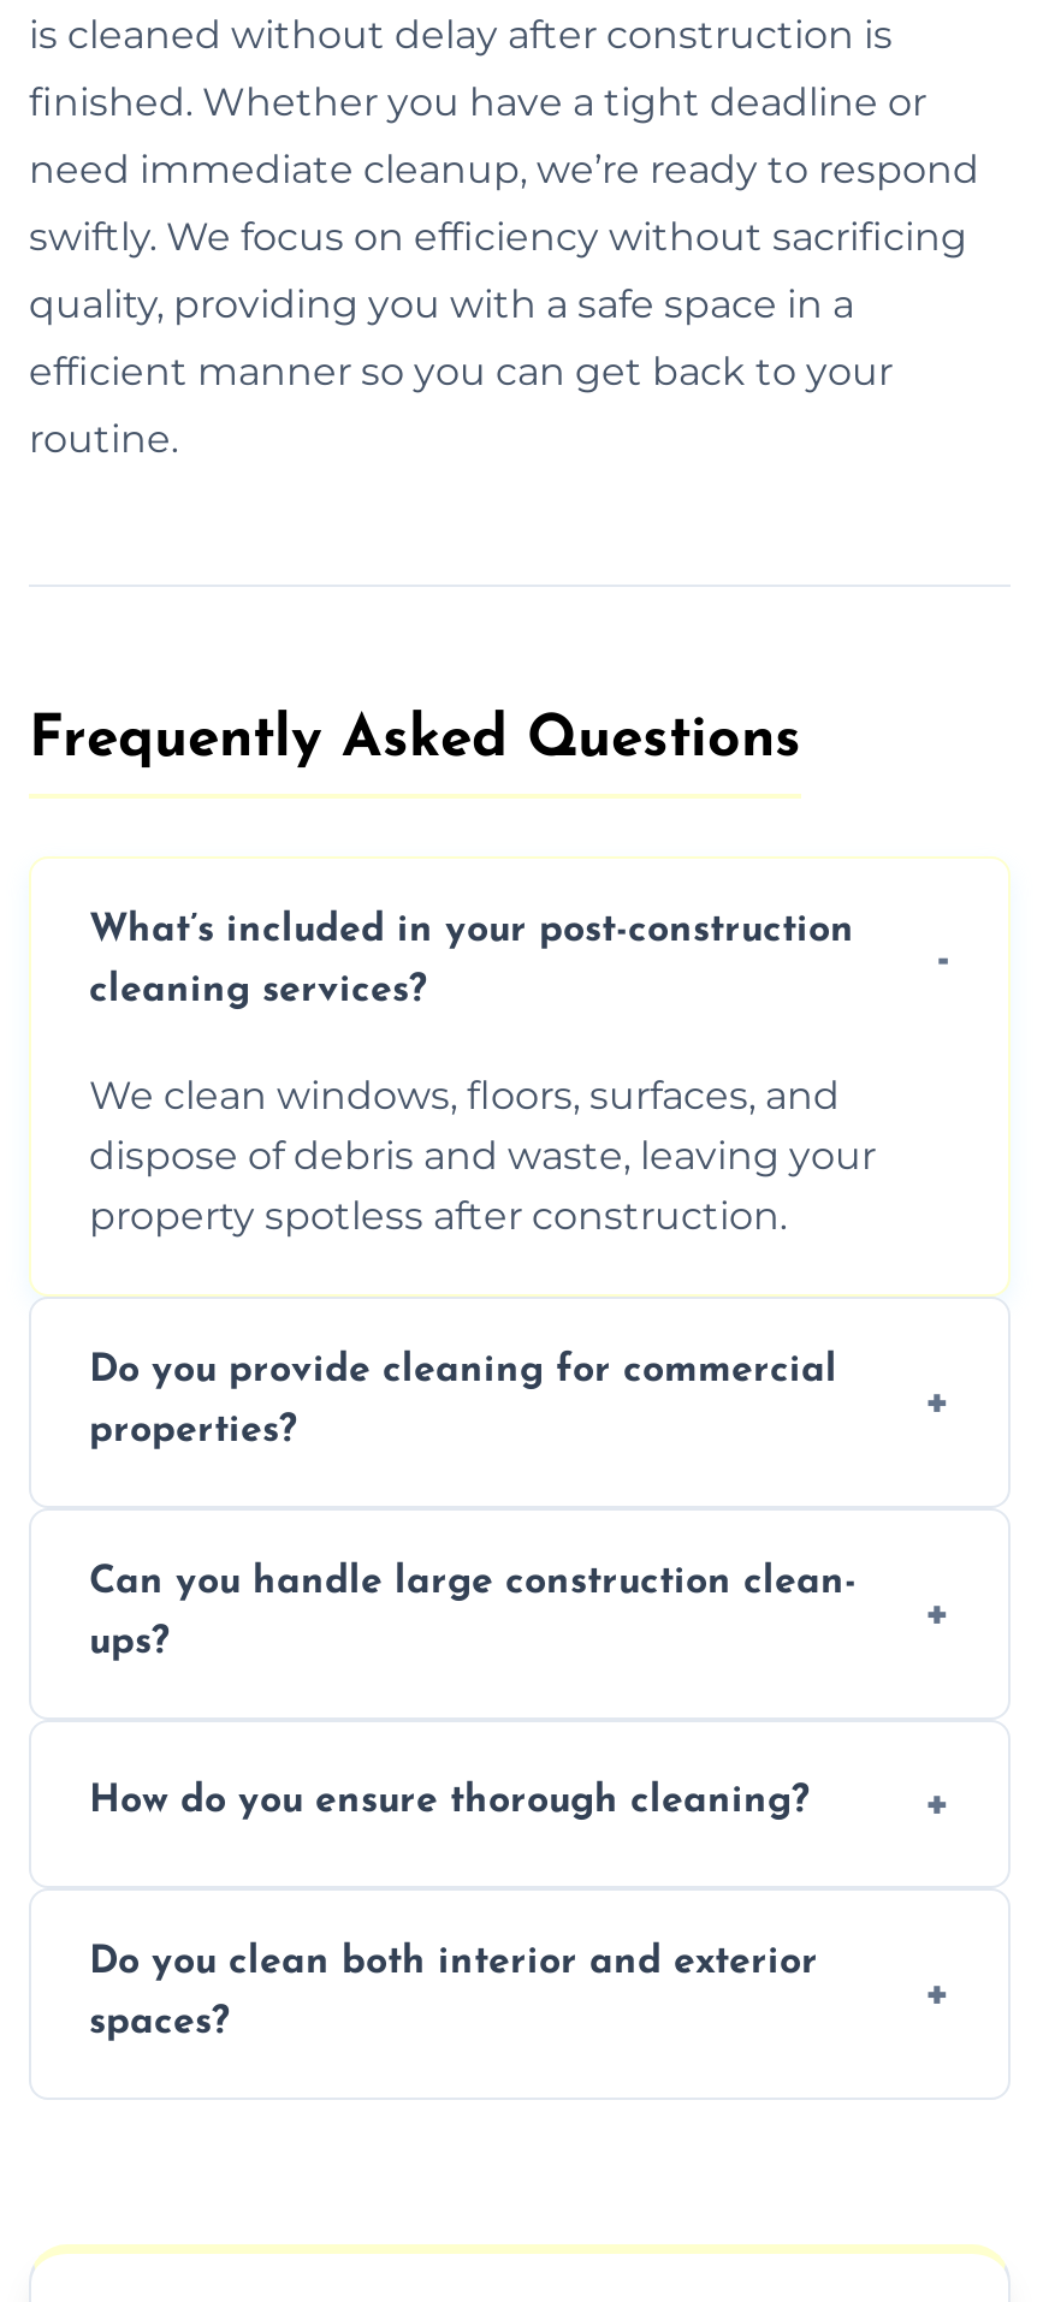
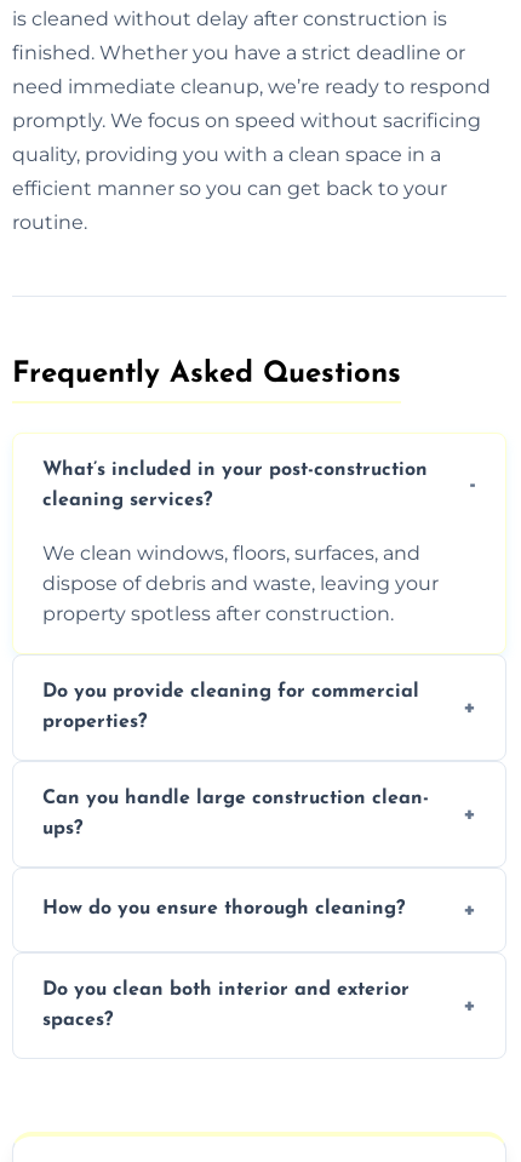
- finished. Whether you have a tight deadline or
+ finished. Whether you have a strict deadline or

- swiftly. We focus on efficiency without sacrificing
+ promptly. We focus on speed without sacrificing

- quality, providing you with a safe space in a
+ quality, providing you with a clean space in a
